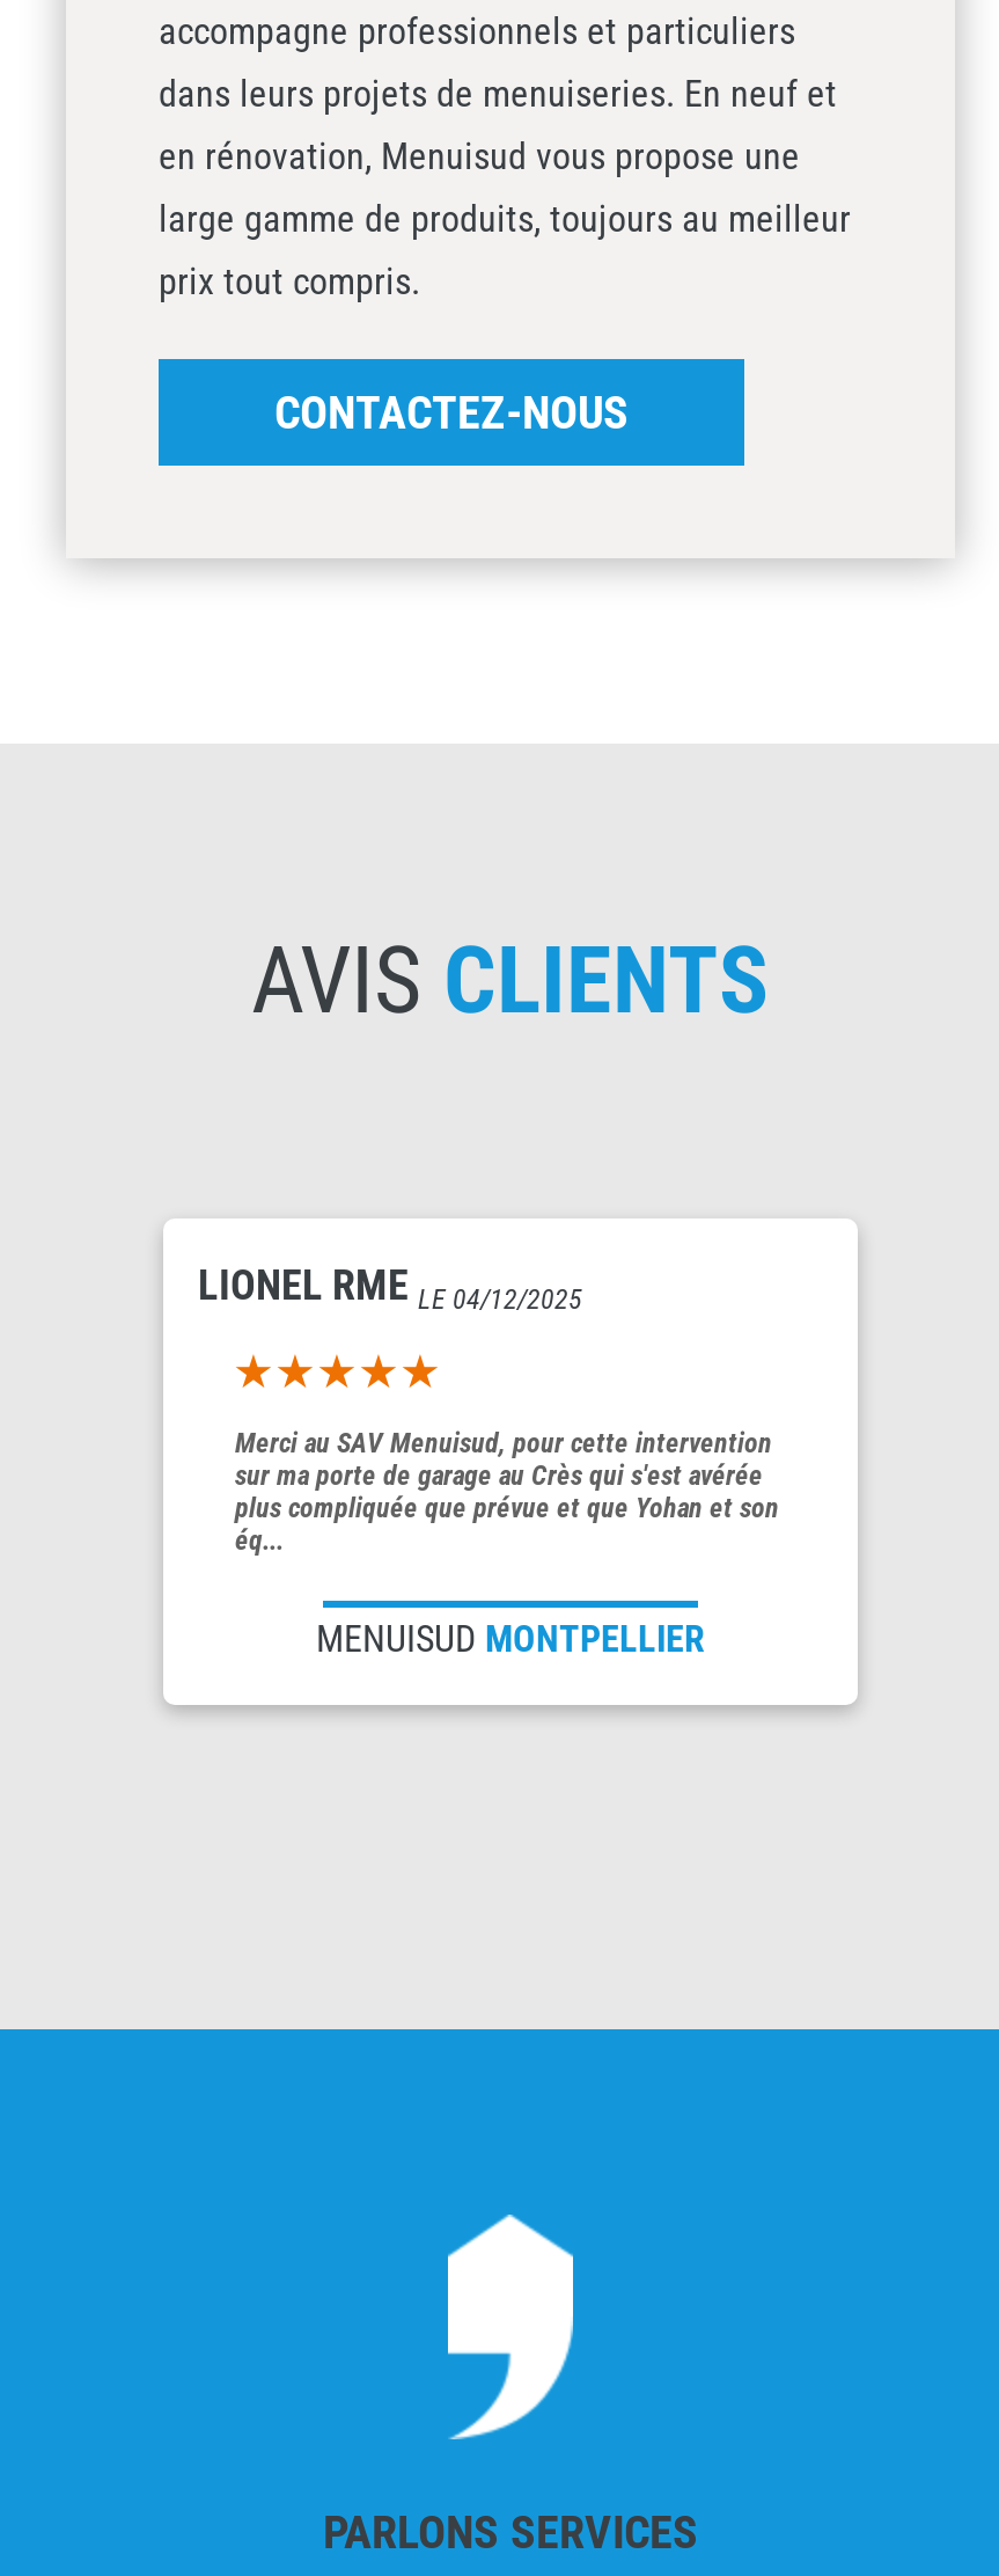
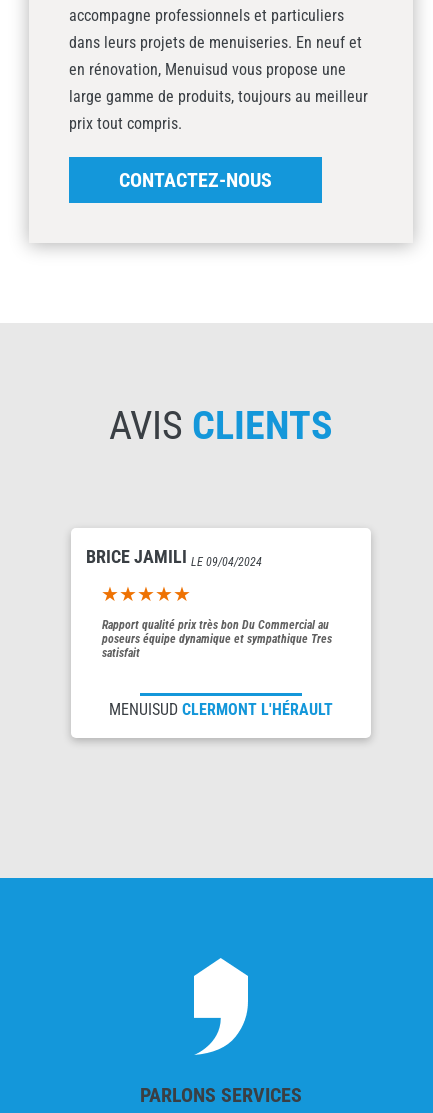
- LIONEL RME LE 04/12/2025
+ BRICE JAMILI LE 09/04/2024

- Merci au SAV Menuisud, pour cette intervention
- sur ma porte de garage au Crès qui s'est avérée
- plus compliquée que prévue et que Yohan et son
- éq...
+ Rapport qualité prix très bon Du Commercial au
+ poseurs équipe dynamique et sympathique Tres
+ satisfait

- MENUISUD MONTPELLIER
+ MENUISUD CLERMONT L'HÉRAULT
